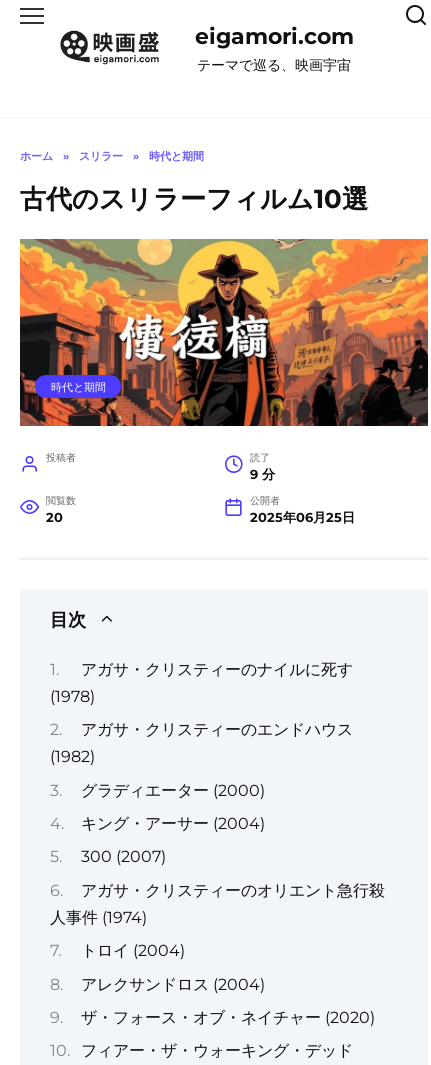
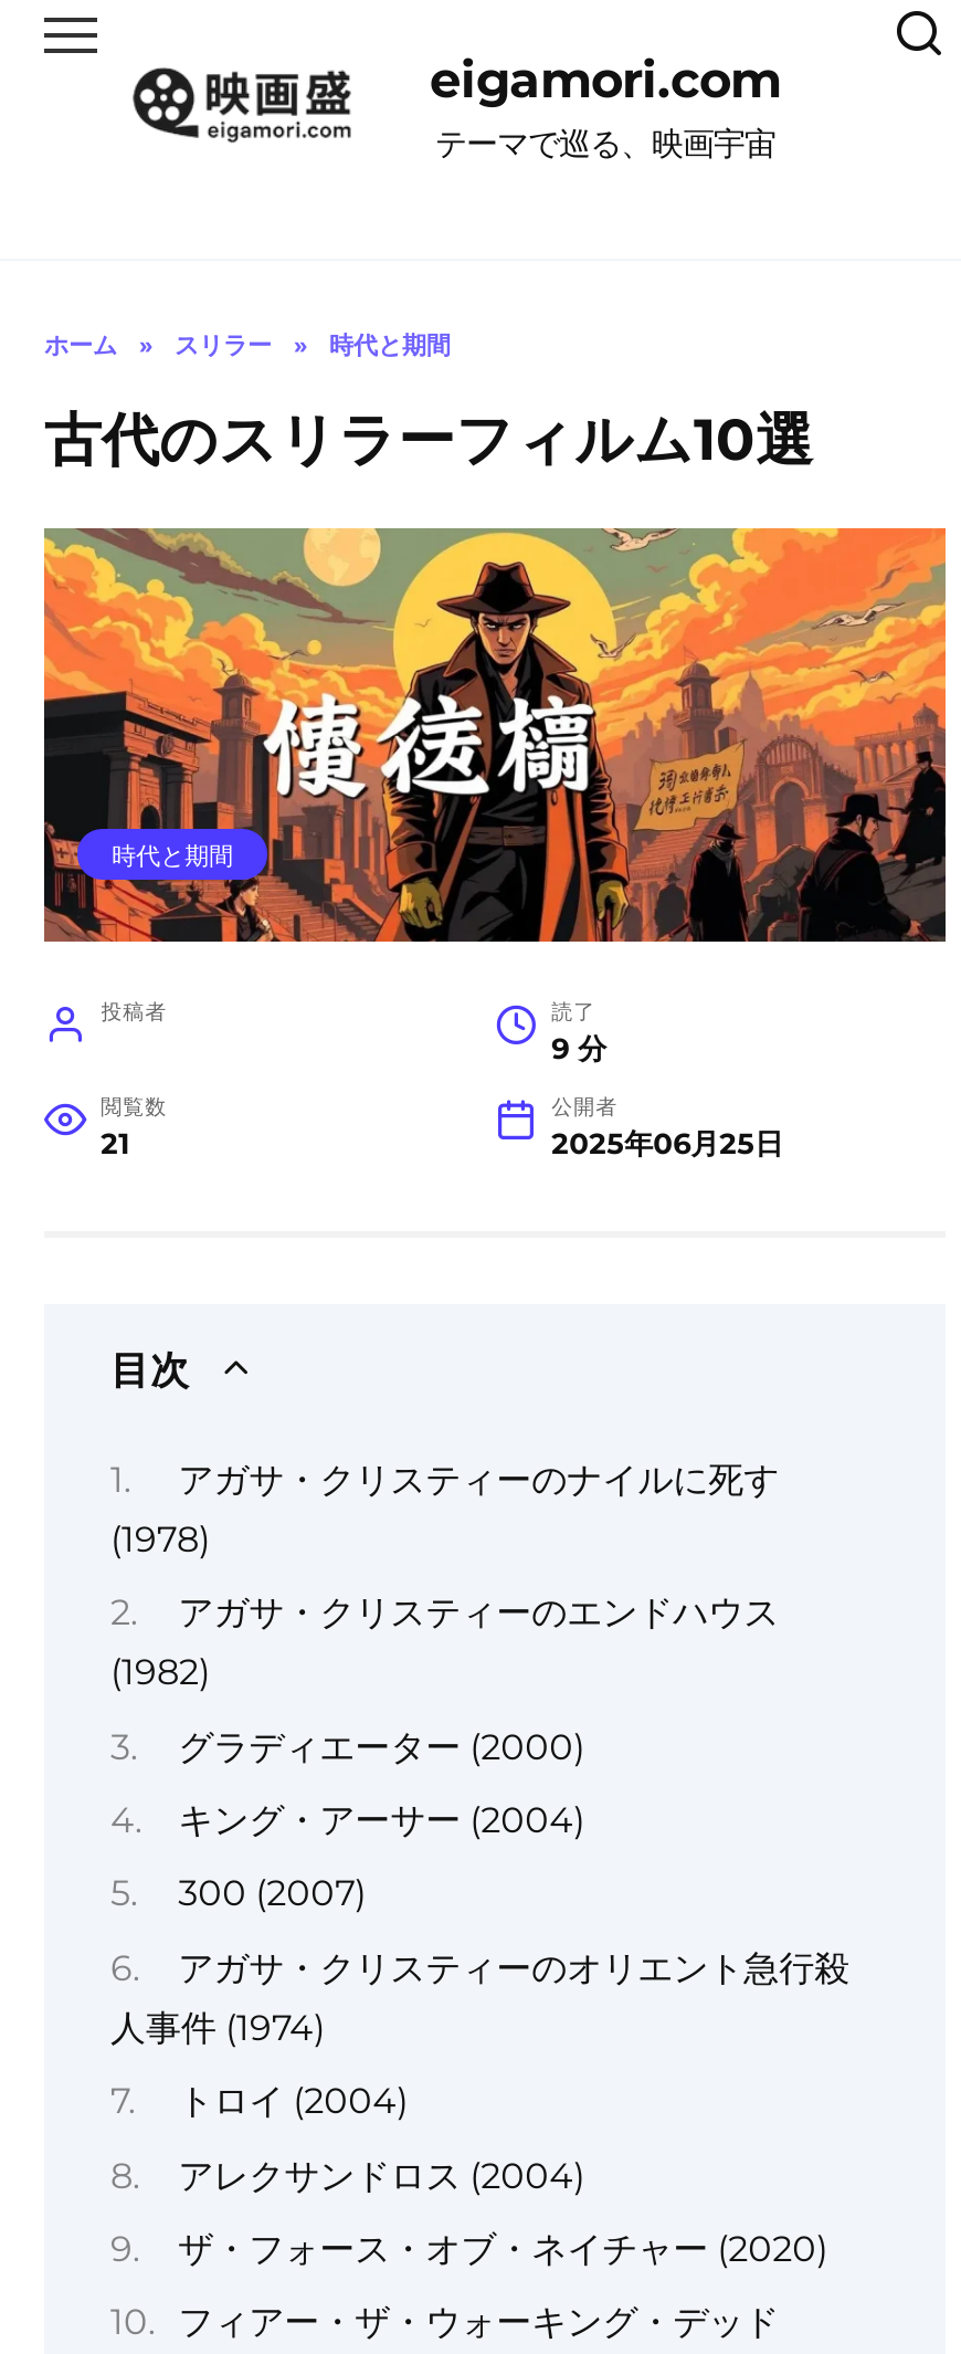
- 20
+ 21
